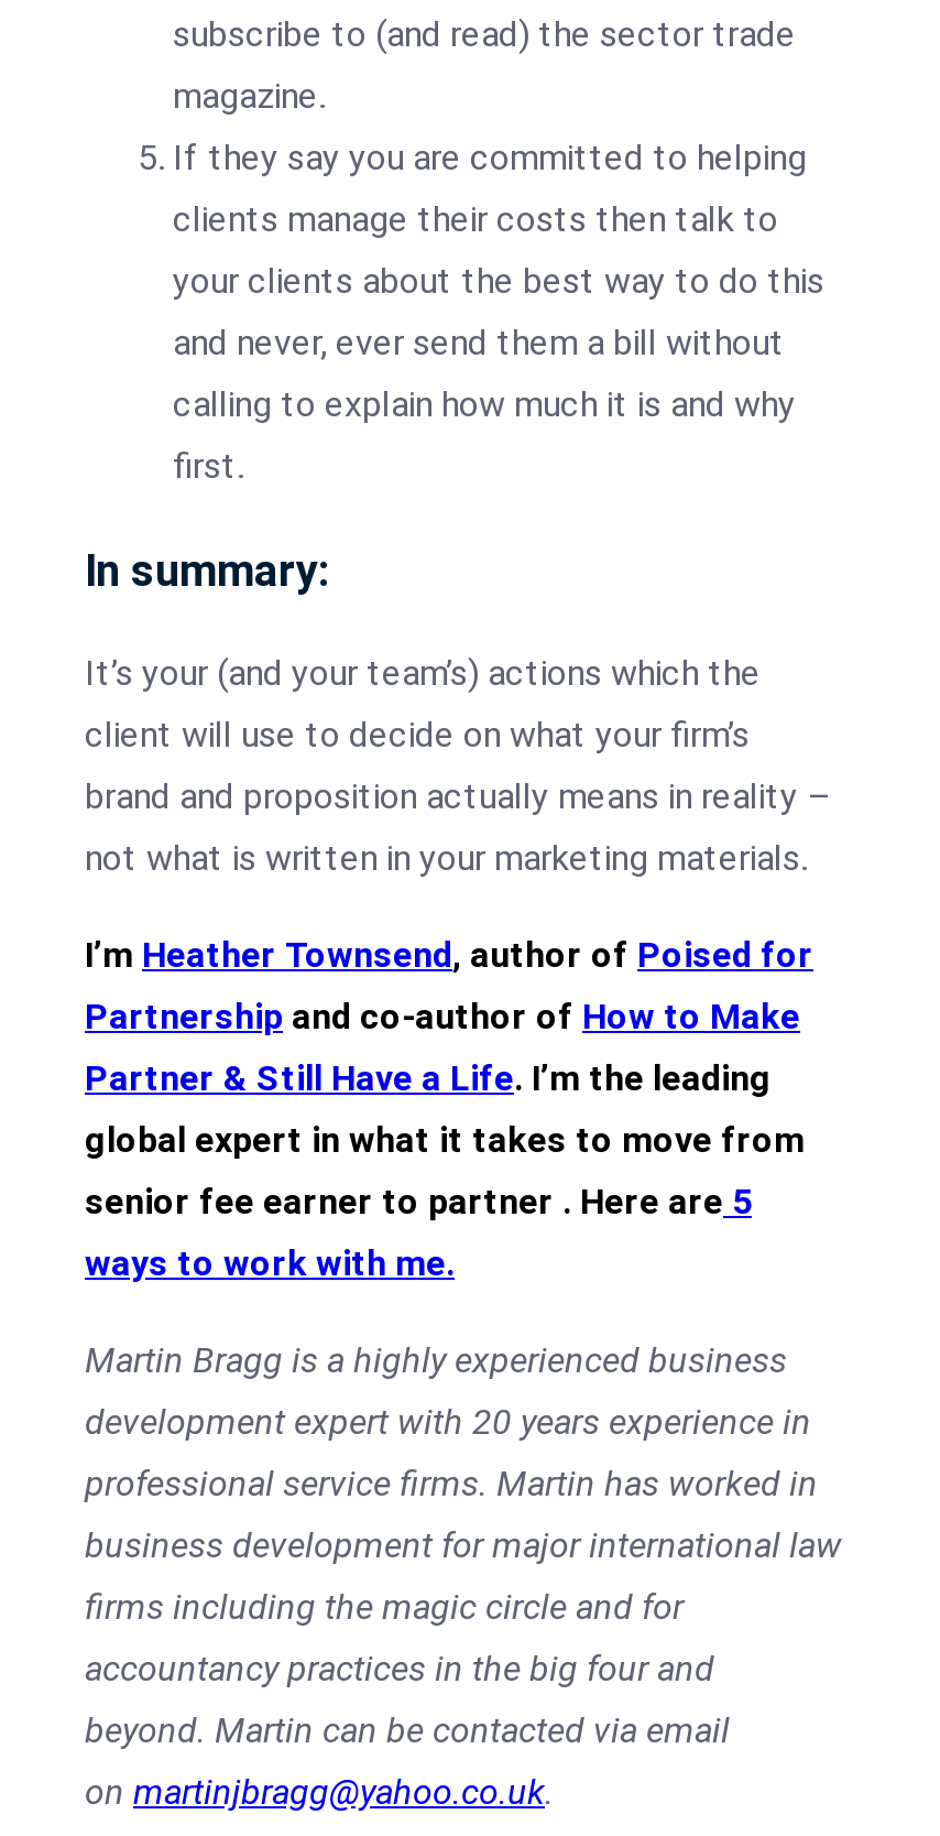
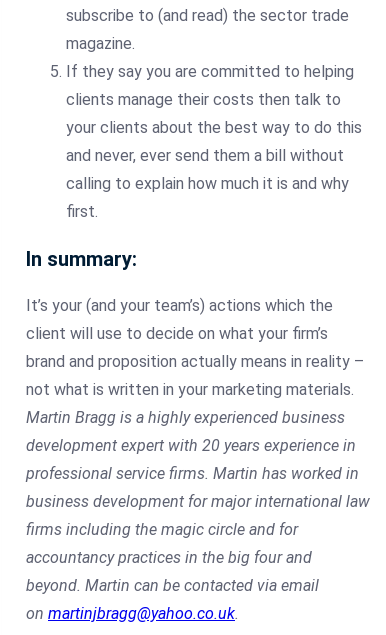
- I’m Heather Townsend, author of Poised for
- Partnership and co-author of How to Make
- Partner & Still Have a Life. I’m the leading
- global expert in what it takes to move from
- senior fee earner to partner . Here are 5
- ways to work with me.
